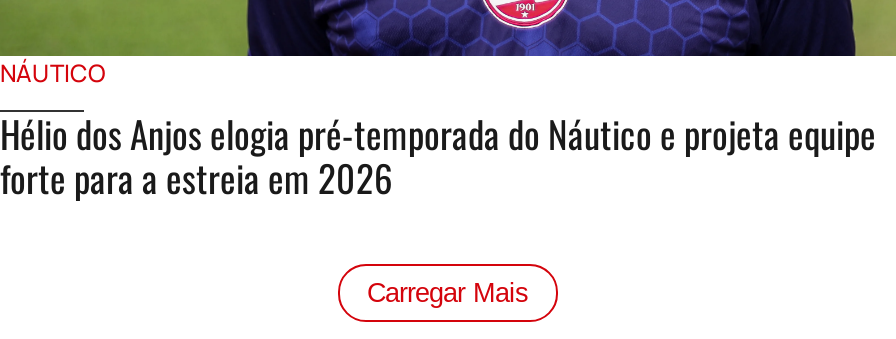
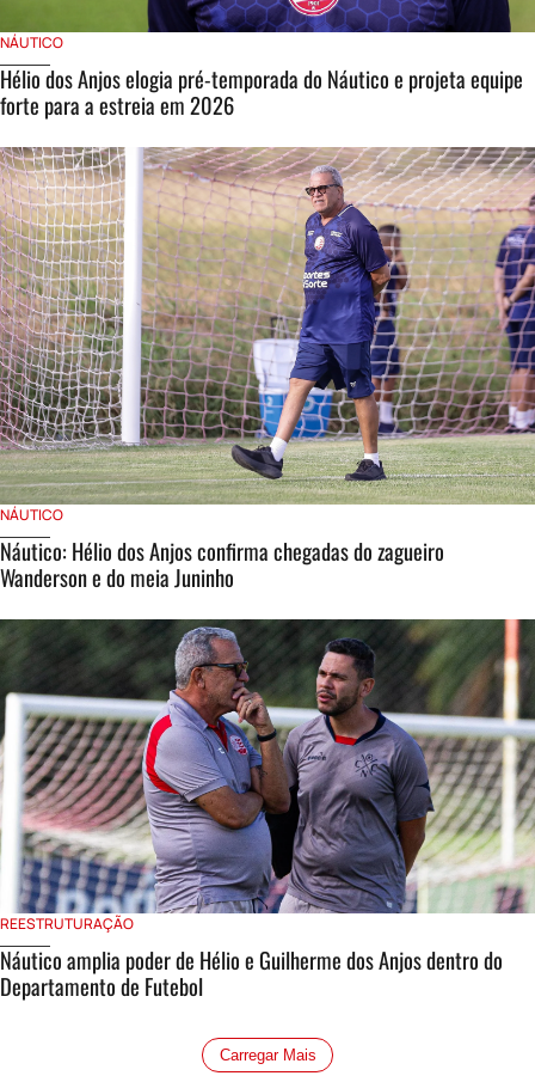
+ [image]
+ NÁUTICO
+ Náutico: Hélio dos Anjos confirma chegadas do zagueiro
+ Wanderson e do meia Juninho

+ [image]
+ REESTRUTURAÇÃO
+ Náutico amplia poder de Hélio e Guilherme dos Anjos dentro do
+ Departamento de Futebol
